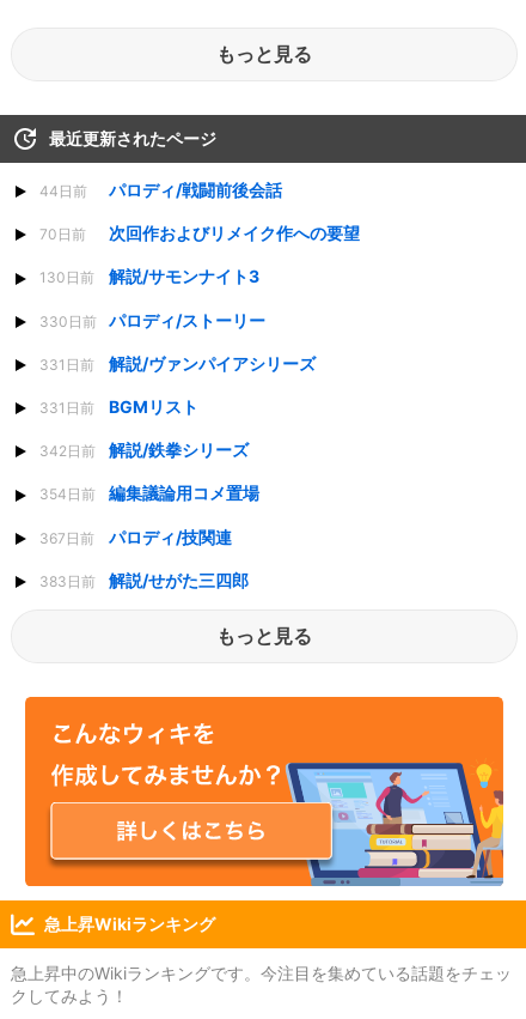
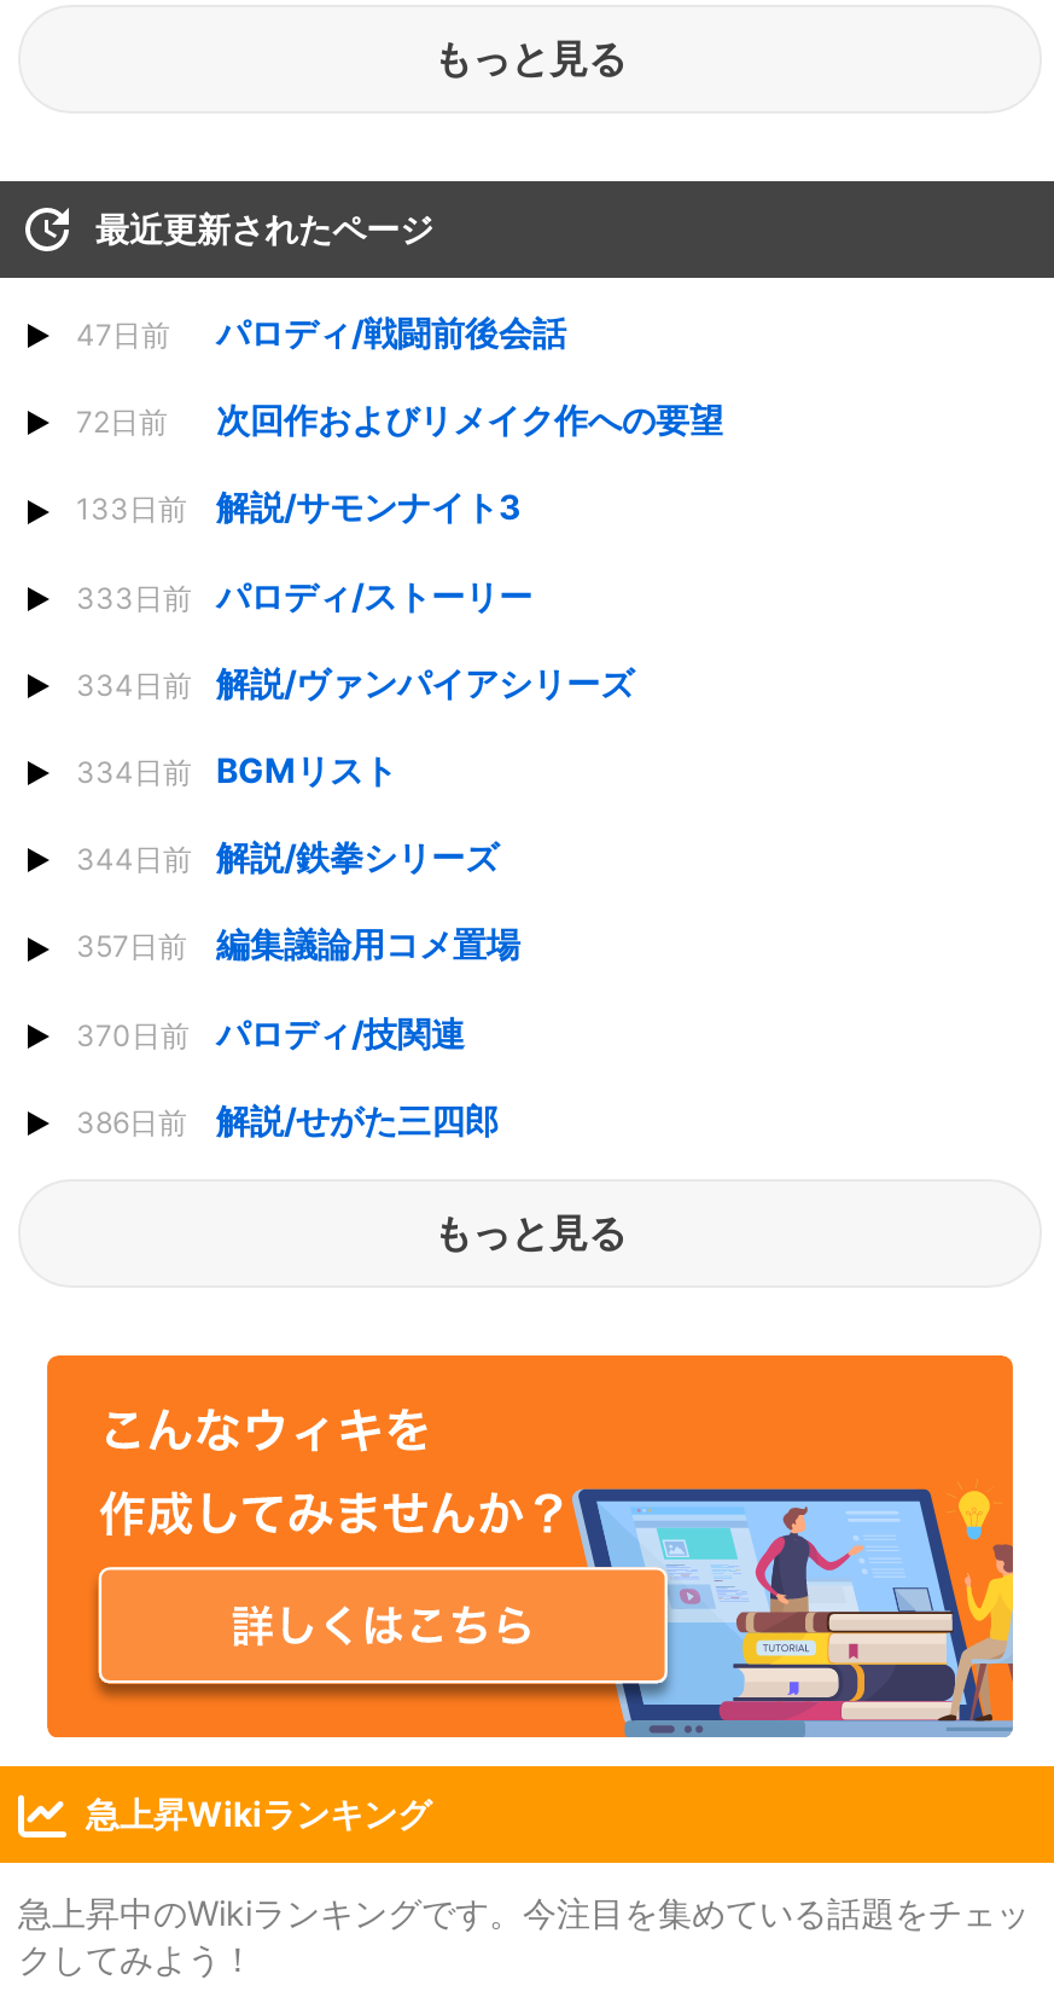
- 44日前 パロディ/戦闘前後会話
+ 47日前 パロディ/戦闘前後会話

- 70日前 次回作およびリメイク作への要望
+ 72日前 次回作およびリメイク作への要望

- 130日前 解説/サモンナイト3
+ 133日前 解説/サモンナイト3

- 330日前 パロディ/ストーリー
+ 333日前 パロディ/ストーリー

- 331日前 解説/ヴァンパイアシリーズ
+ 334日前 解説/ヴァンパイアシリーズ

- 331日前 BGMリスト
+ 334日前 BGMリスト

- 342日前 解説/鉄拳シリーズ
+ 344日前 解説/鉄拳シリーズ

- 354日前
+ 357日前

- 367日前 パロディ/技関連
+ 370日前 パロディ/技関連

- 383日前 解説/せがた三四郎
+ 386日前 解説/せがた三四郎
